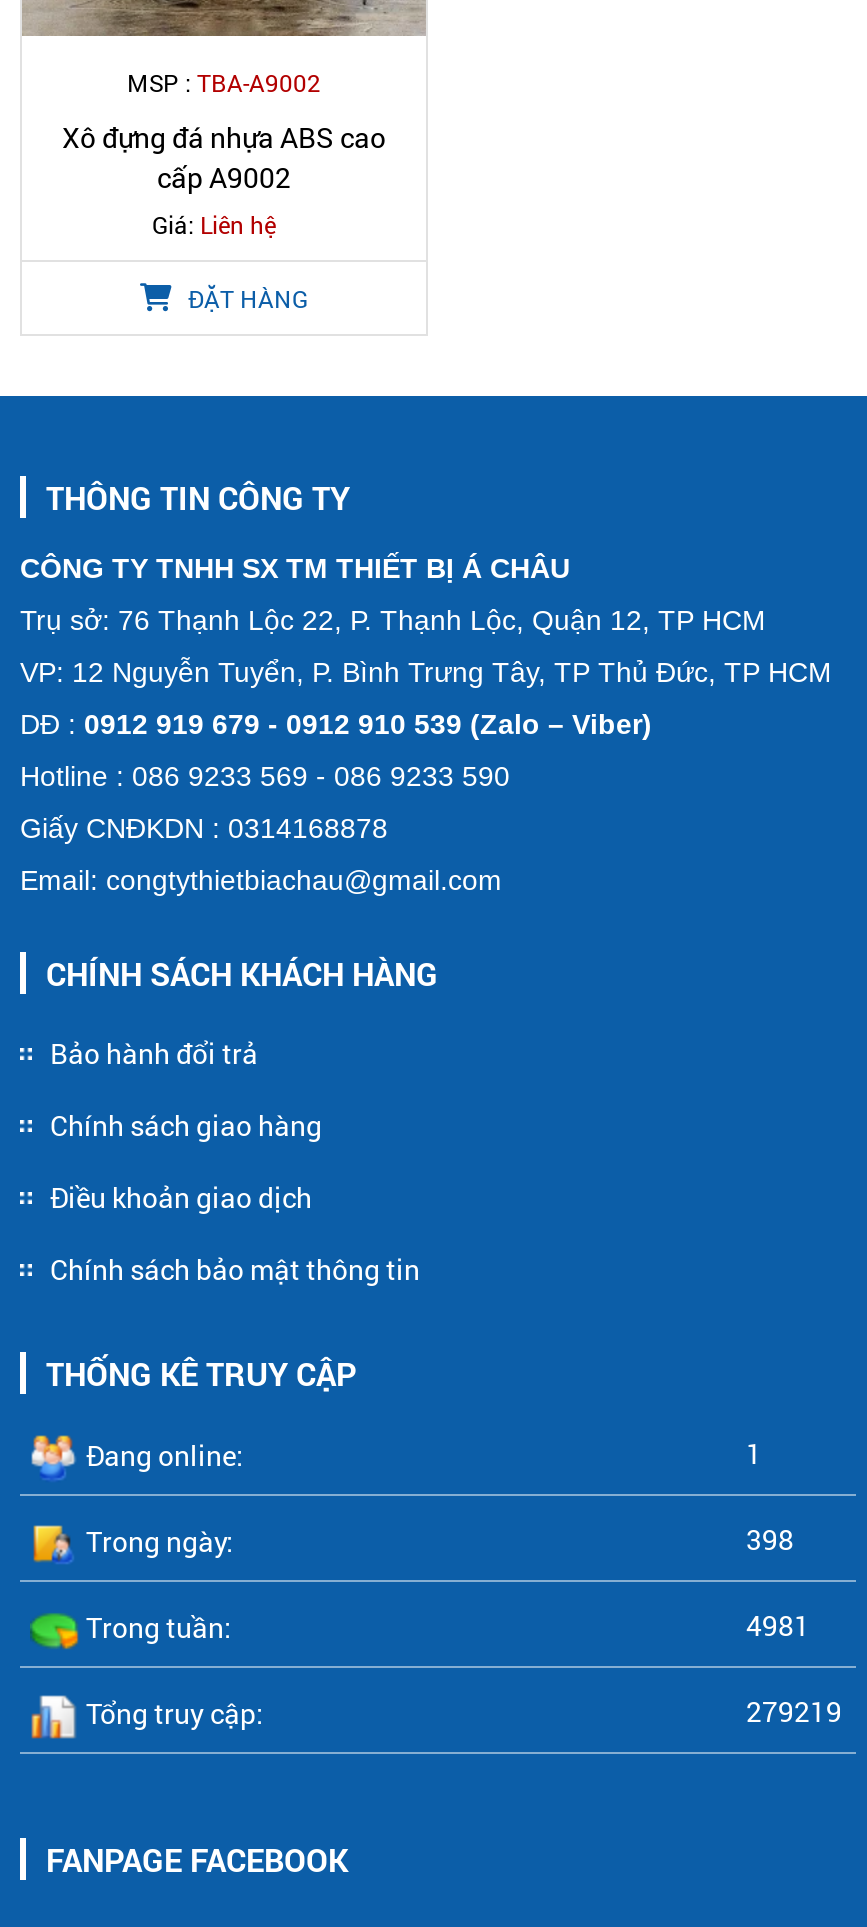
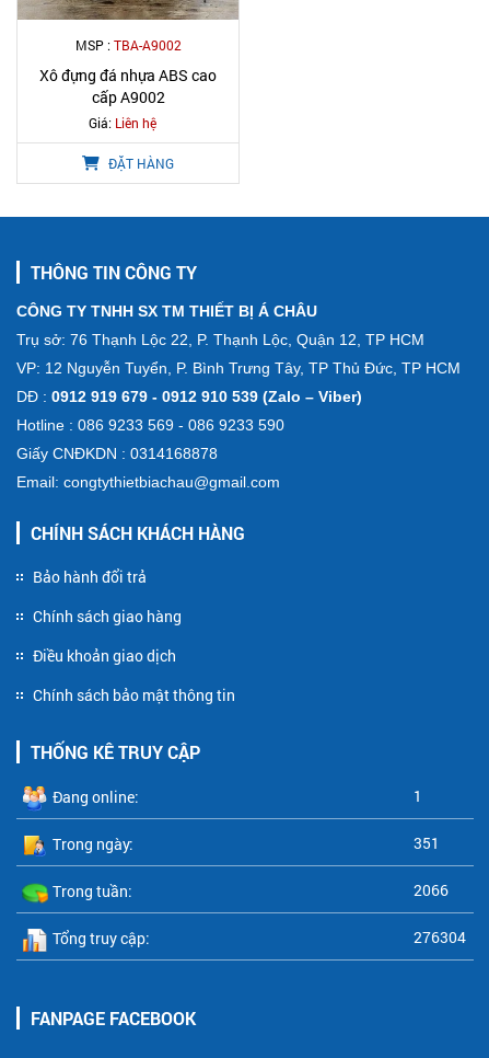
- 398
+ 351

- 4981
+ 2066

- 279219
+ 276304
